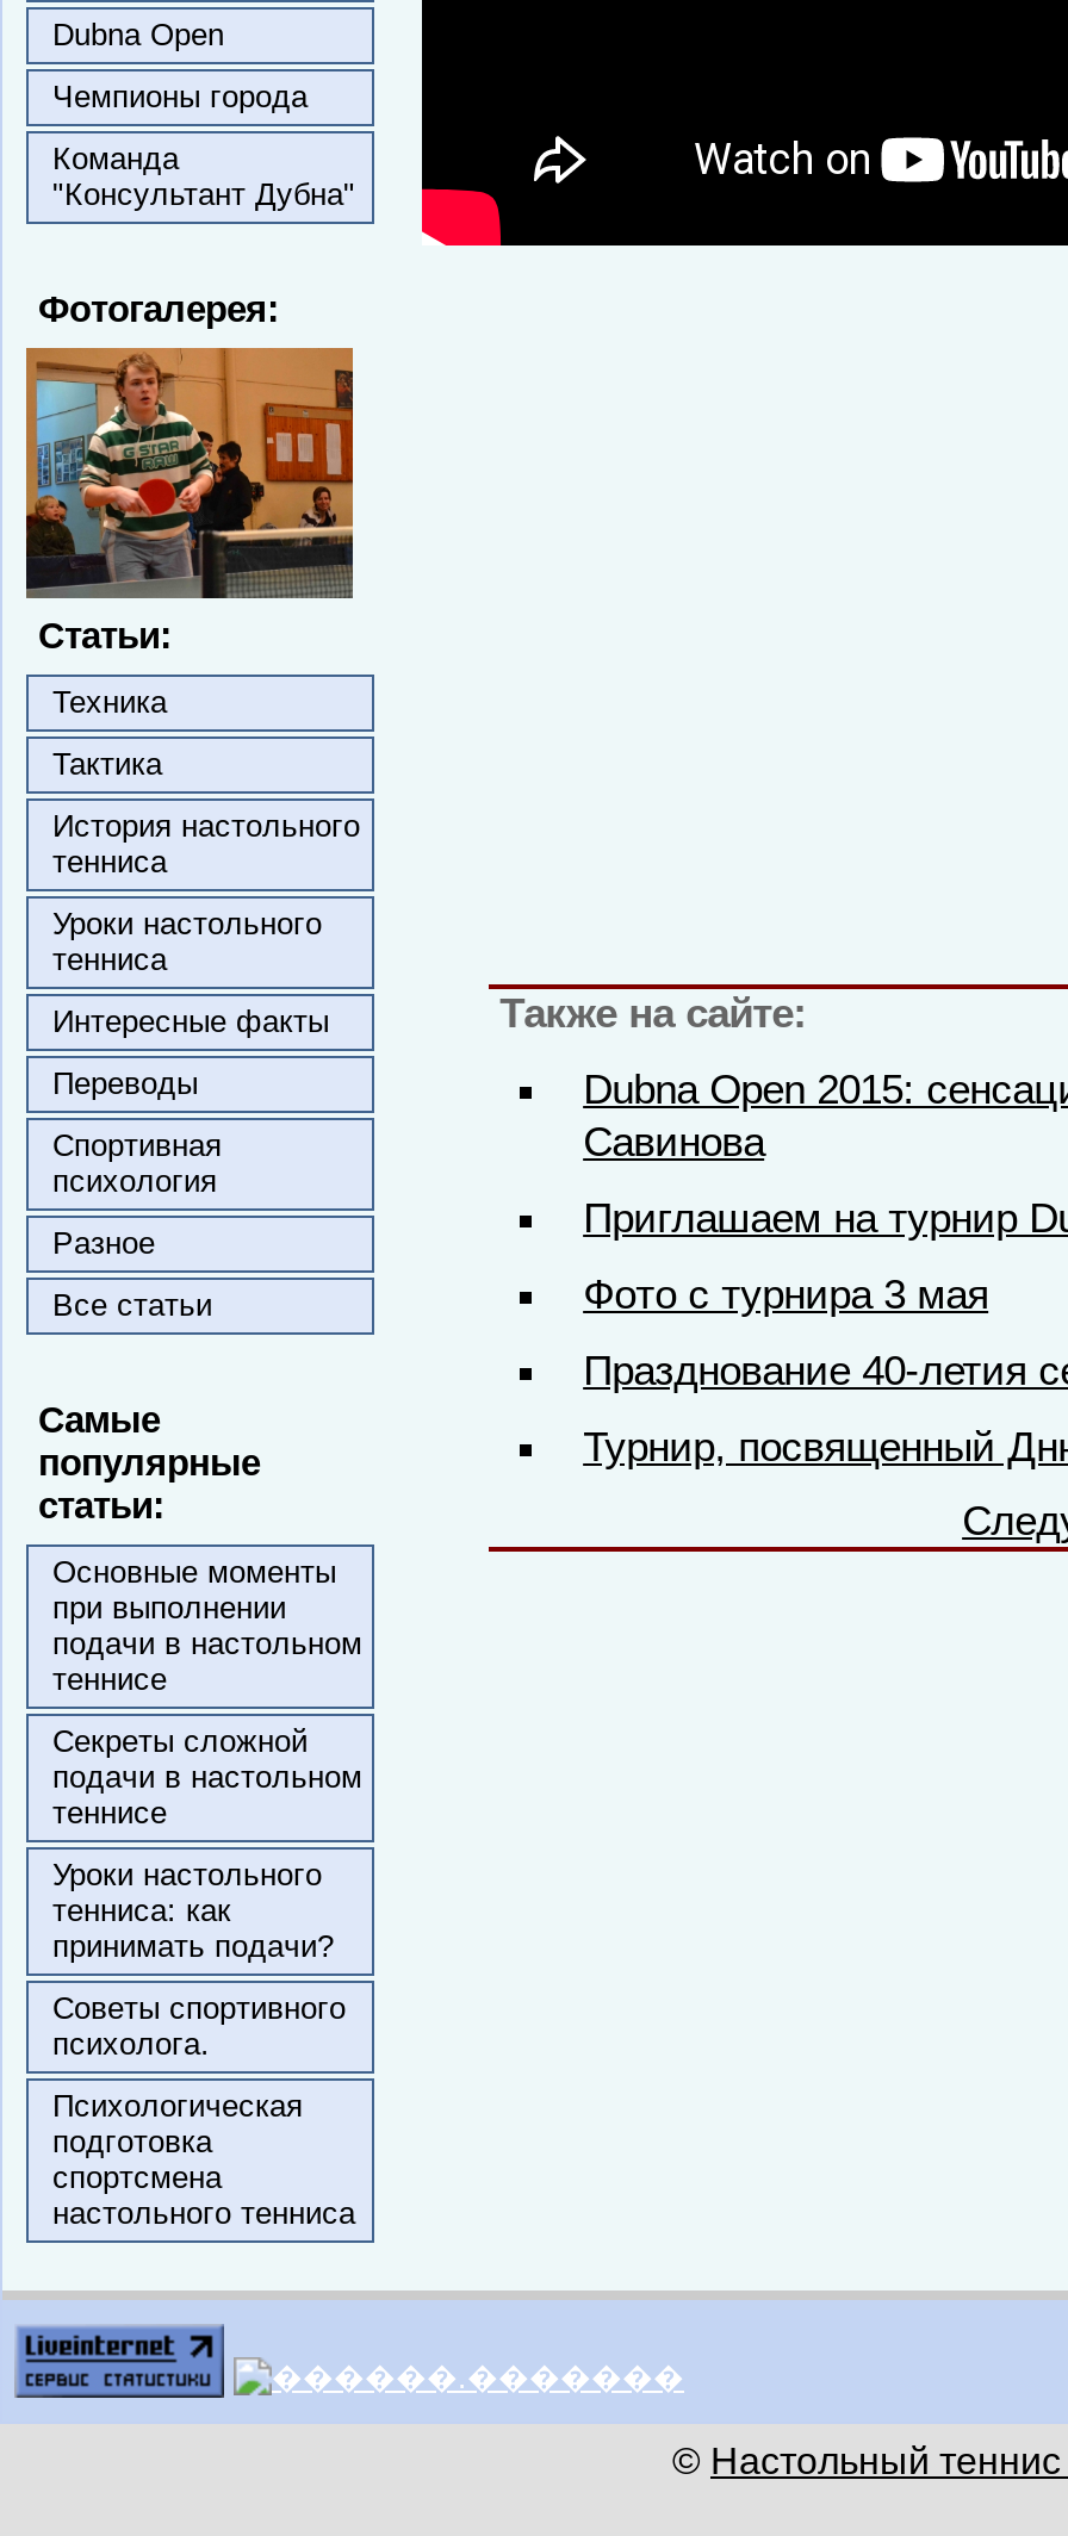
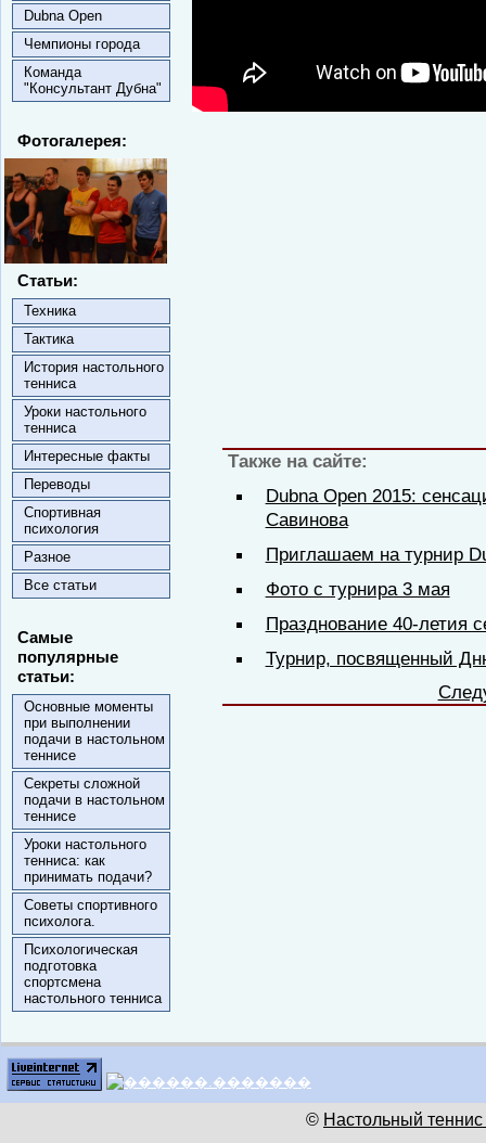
- [image]
+ [image]
